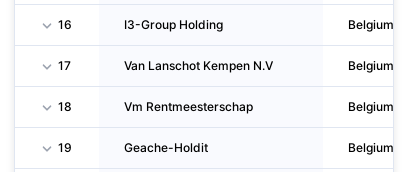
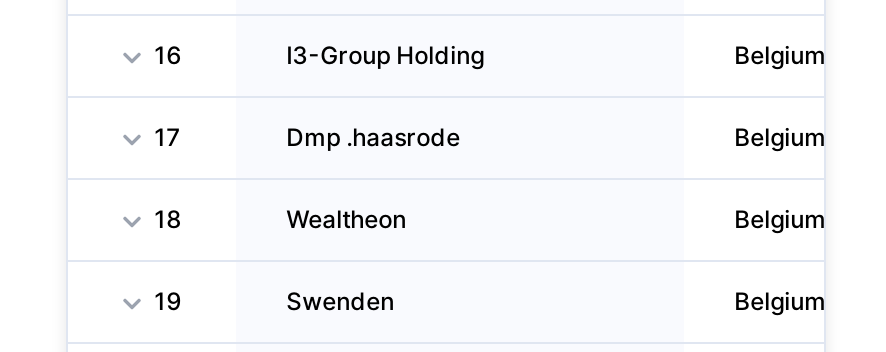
- Van Lanschot Kempen N.V
+ Dmp .haasrode

- Vm Rentmeesterschap
+ Wealtheon

- Geache-Holdit
+ Swenden
